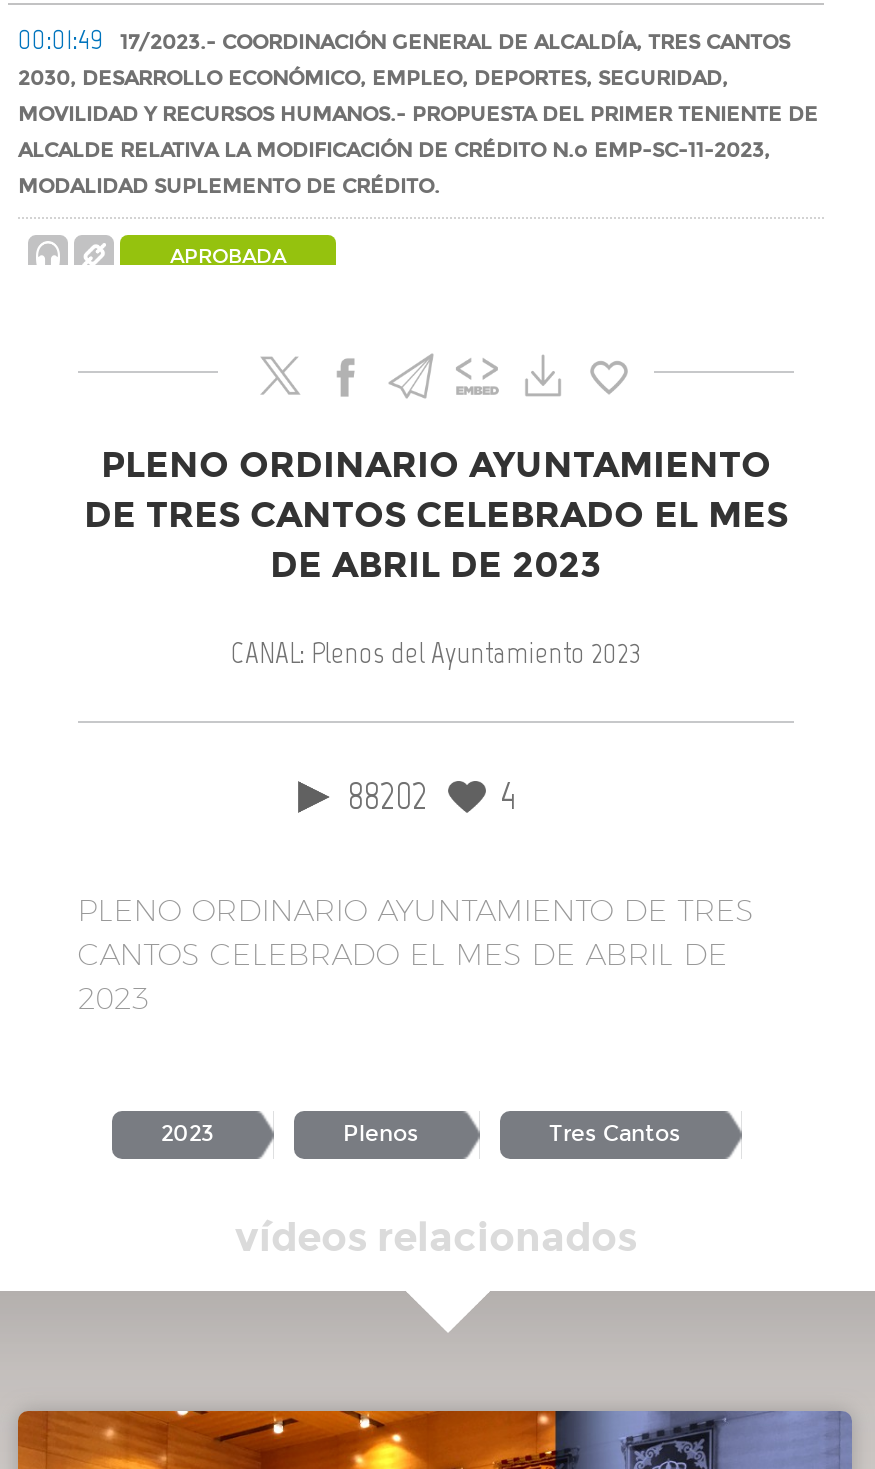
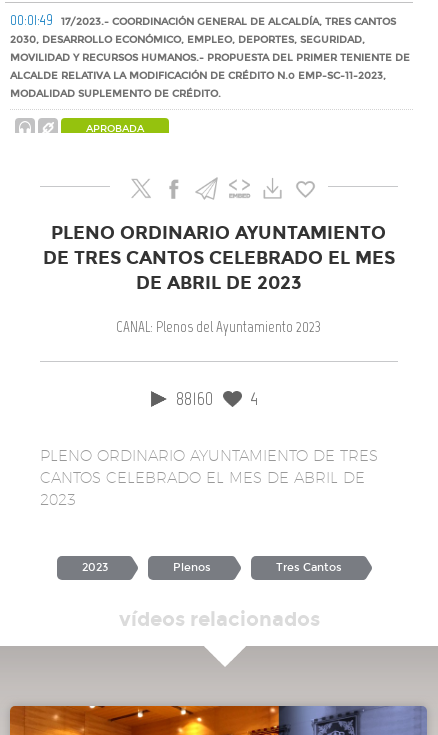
- 88202
+ 88160
